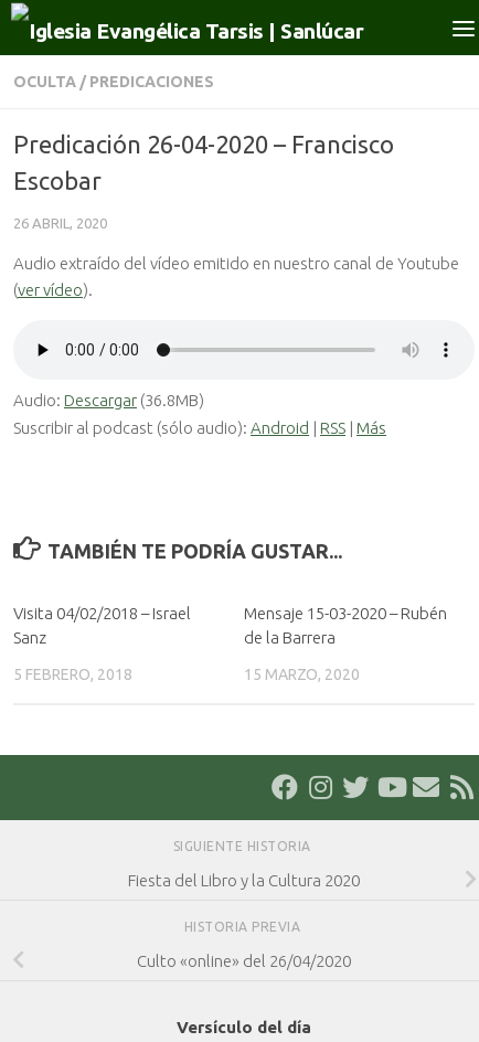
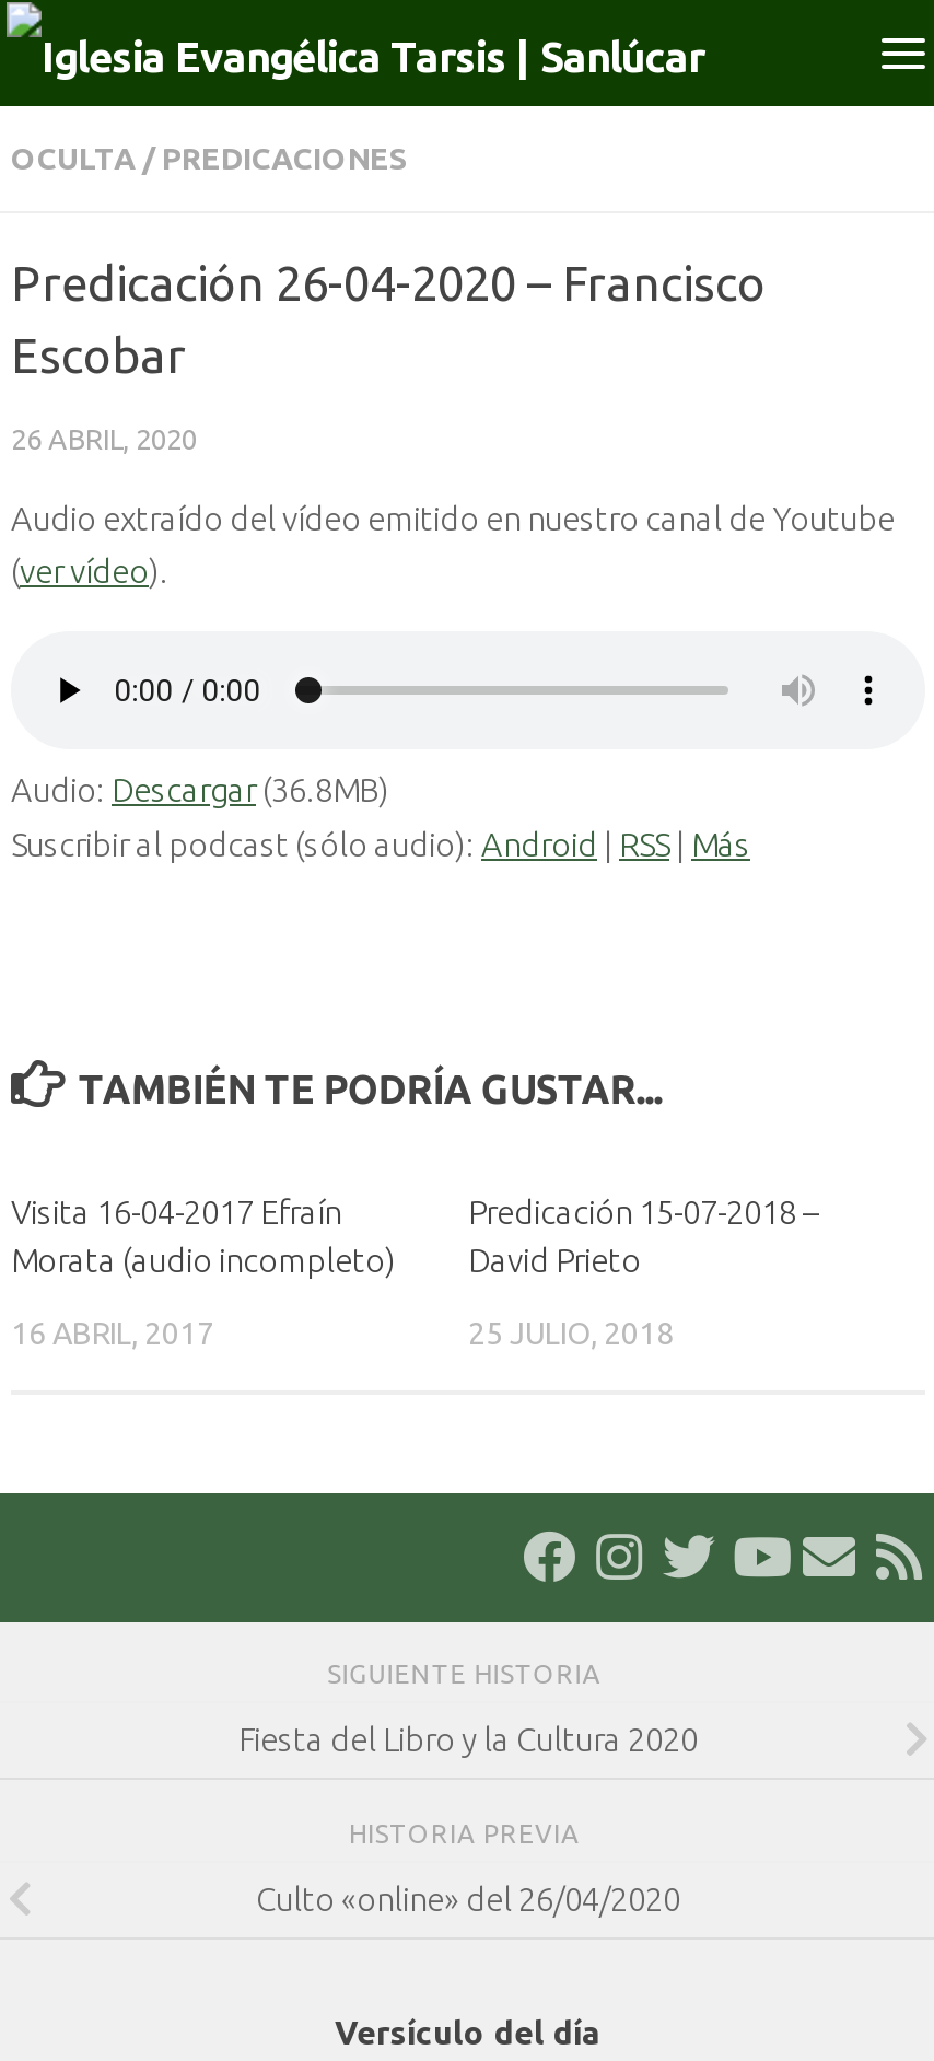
- Visita 04/02/2018 – Israel
- Sanz
+ Visita 16-04-2017 Efraín
+ Morata (audio incompleto)

- Mensaje 15-03-2020 – Rubén
- de la Barrera
+ Predicación 15-07-2018 –
+ David Prieto

- 5 FEBRERO, 2018
+ 16 ABRIL, 2017

- 15 MARZO, 2020
+ 25 JULIO, 2018
